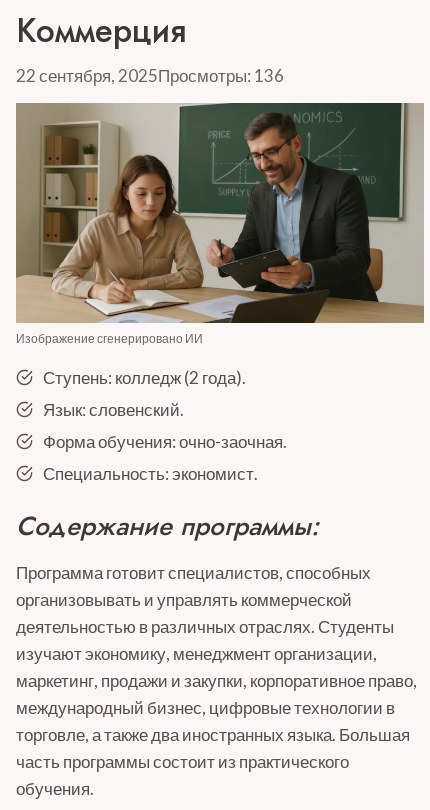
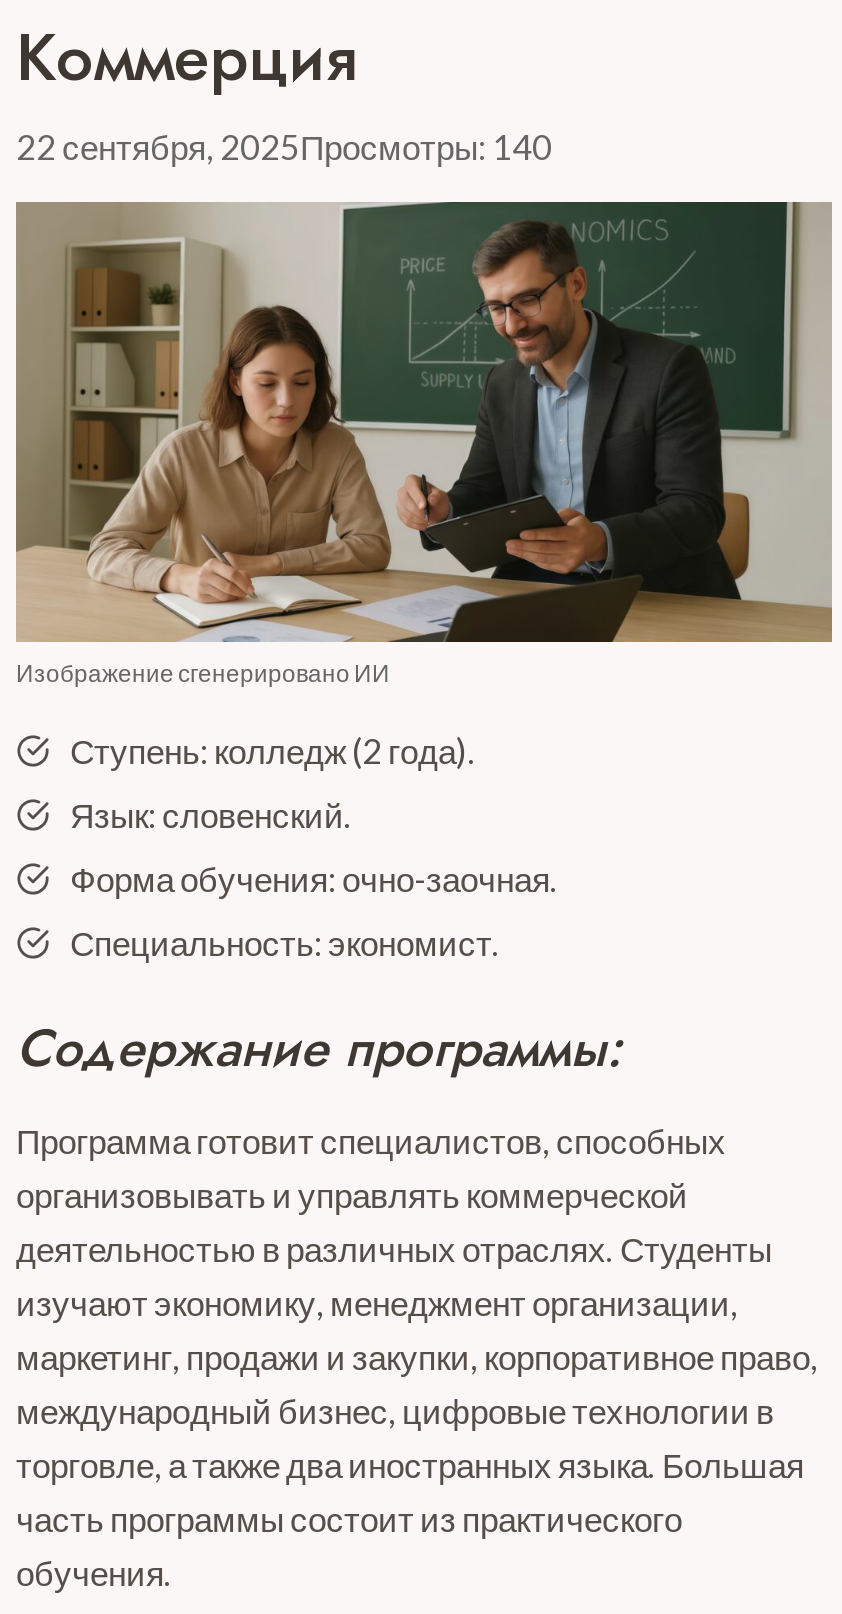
- 22 сентября, 2025Просмотры: 136
+ 22 сентября, 2025Просмотры: 140
